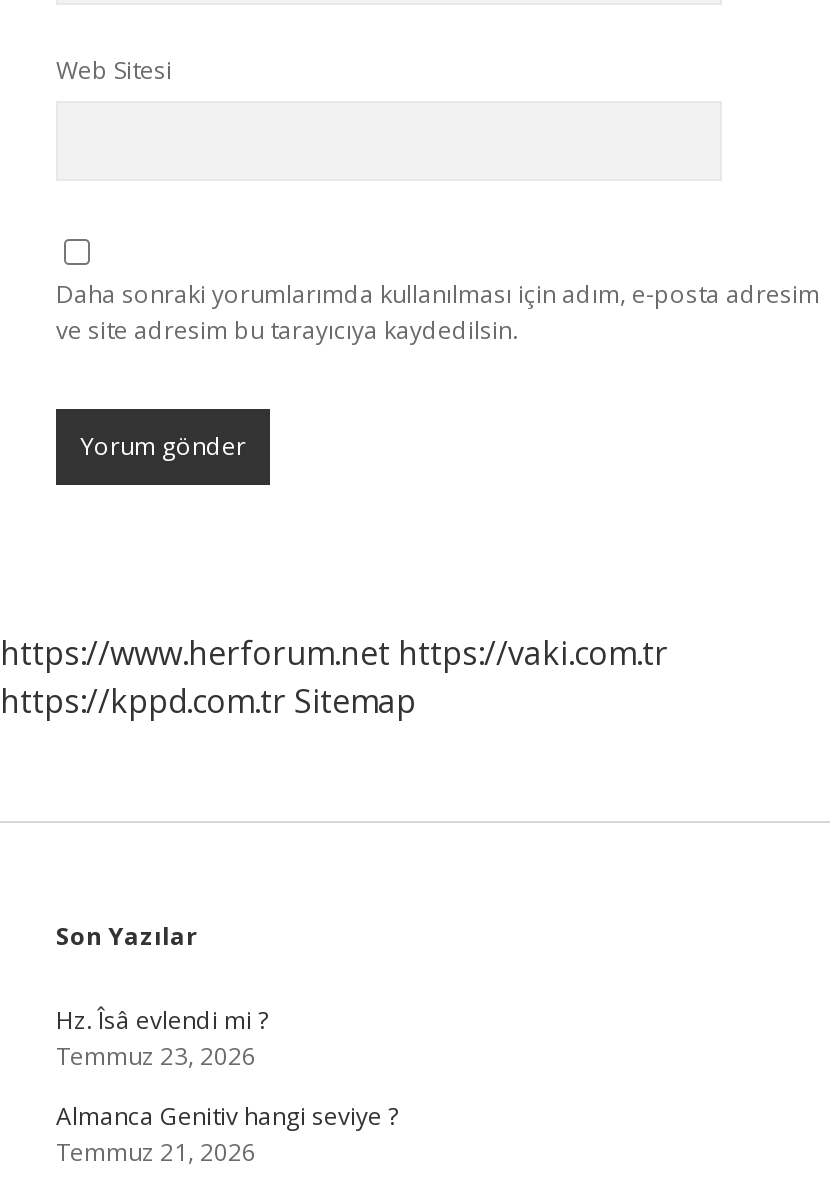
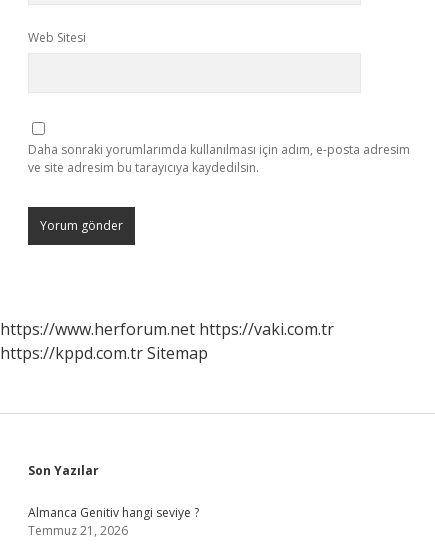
- Hz. Îsâ evlendi mi ?
- Temmuz 23, 2026
